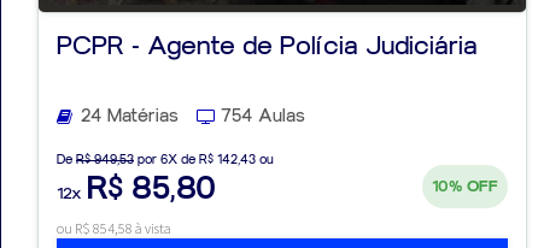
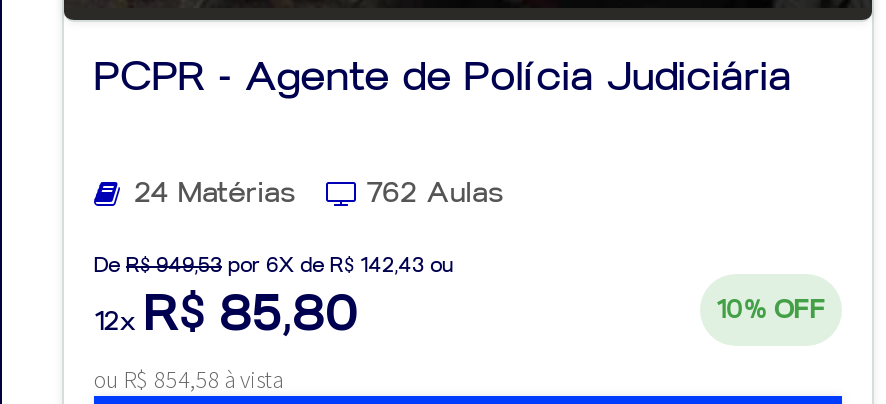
- 754 Aulas
+ 762 Aulas
